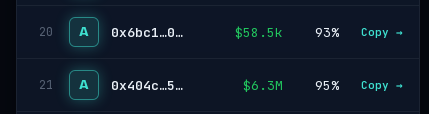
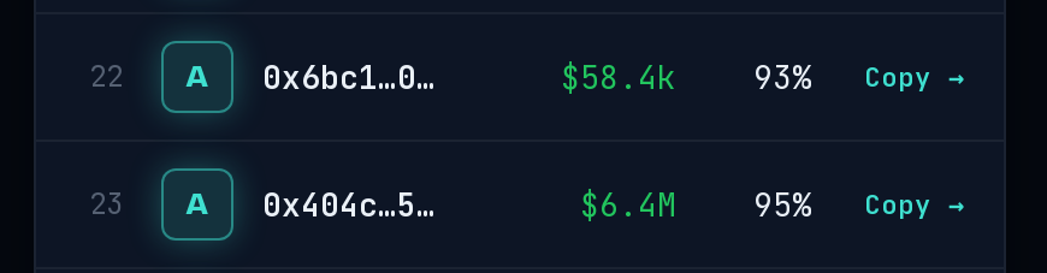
- 20 A
+ 22 A

- $58.5k
+ $58.4k

- 21 A
+ 23 A

- $6.3M
+ $6.4M
